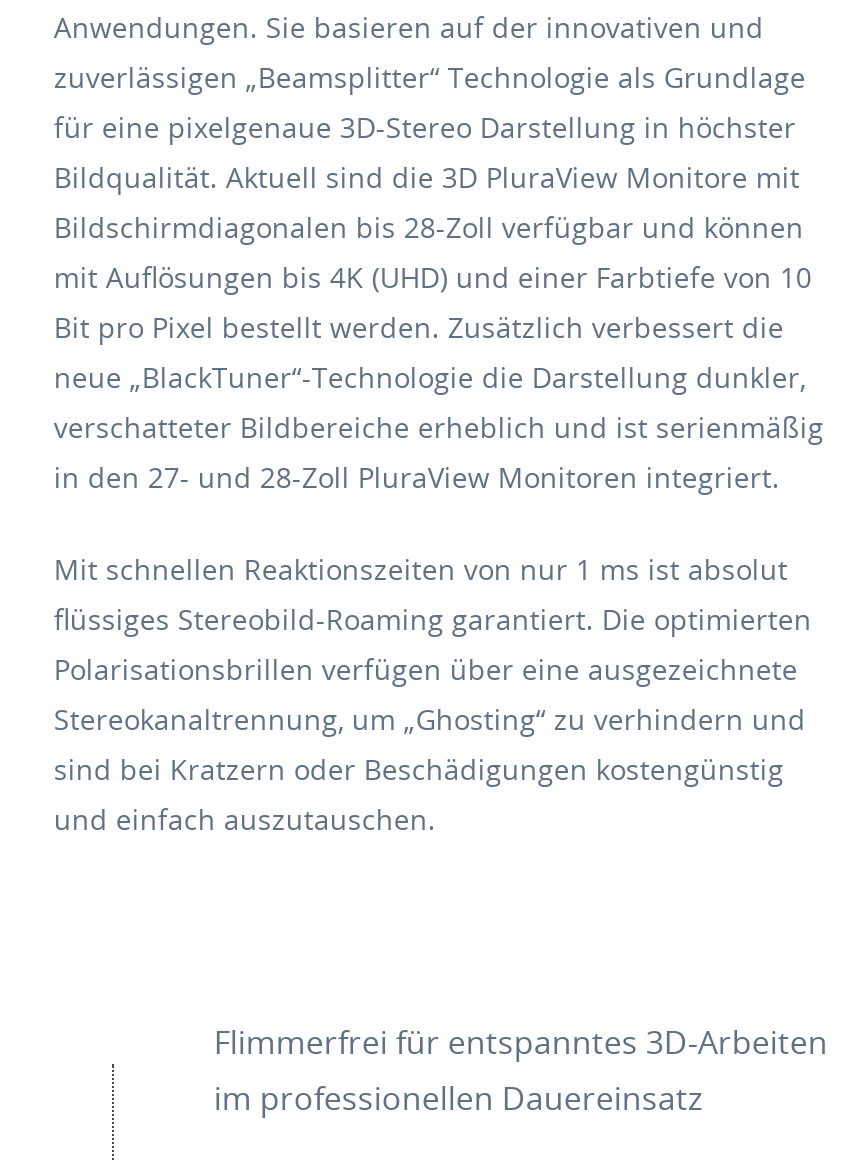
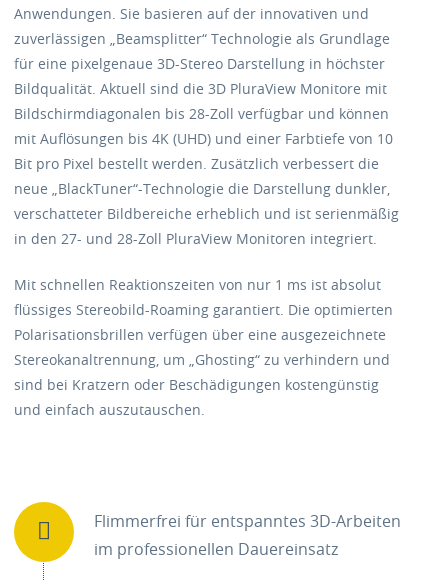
+ [image]
